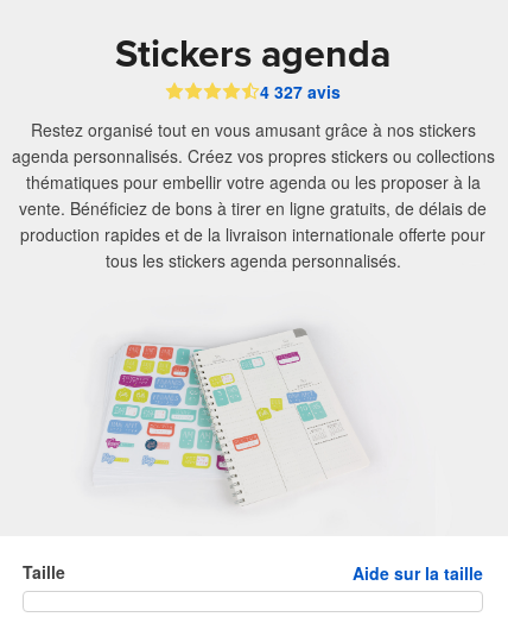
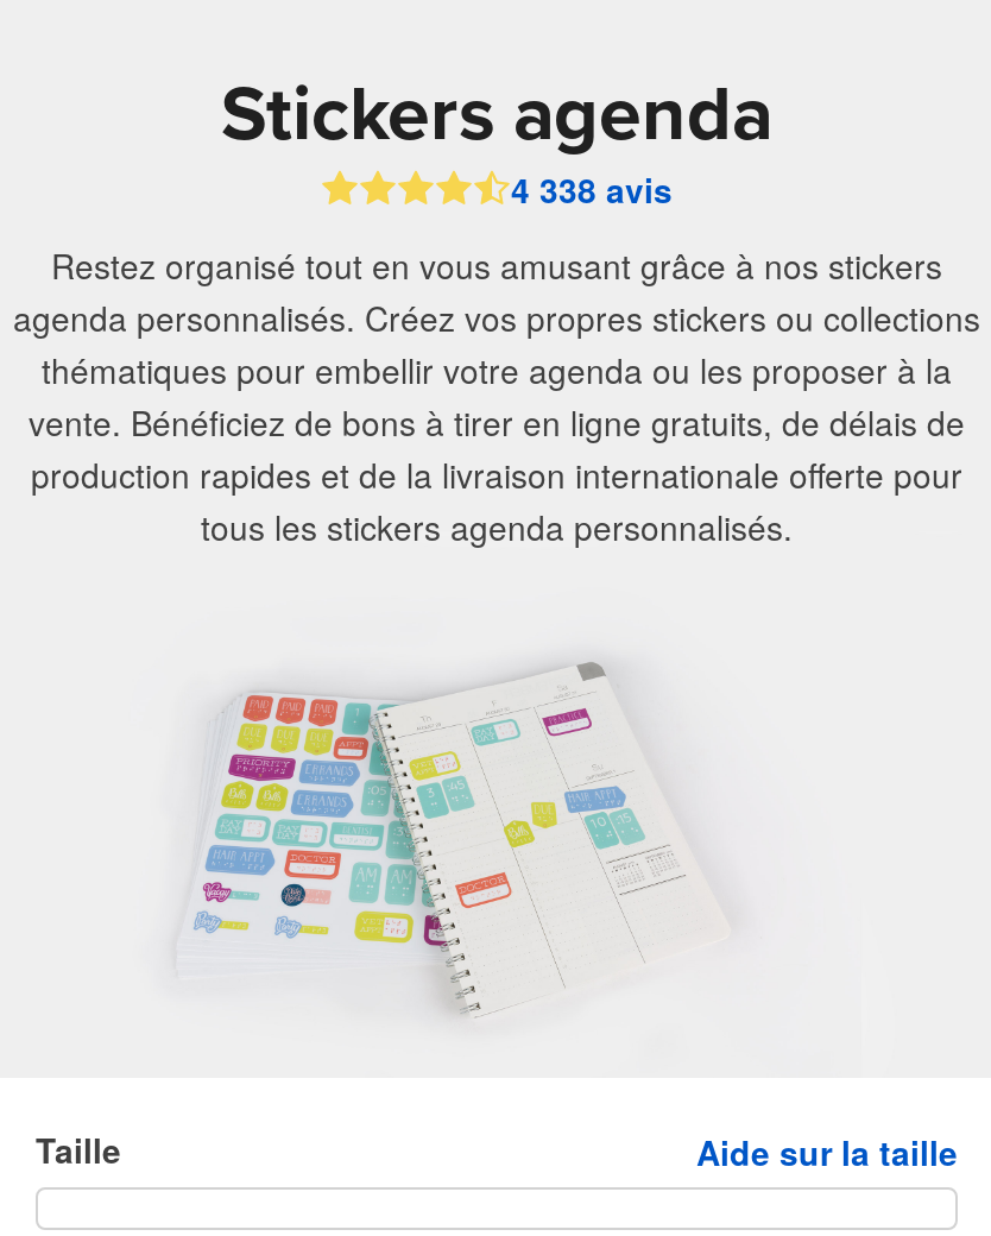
- 4 327 avis
+ 4 338 avis
